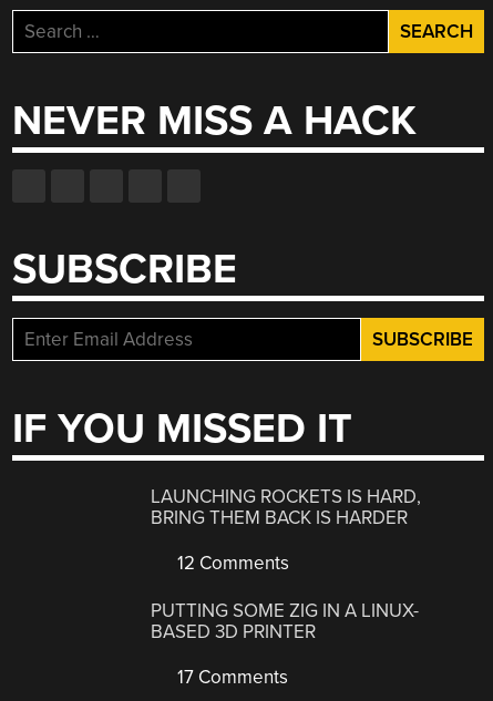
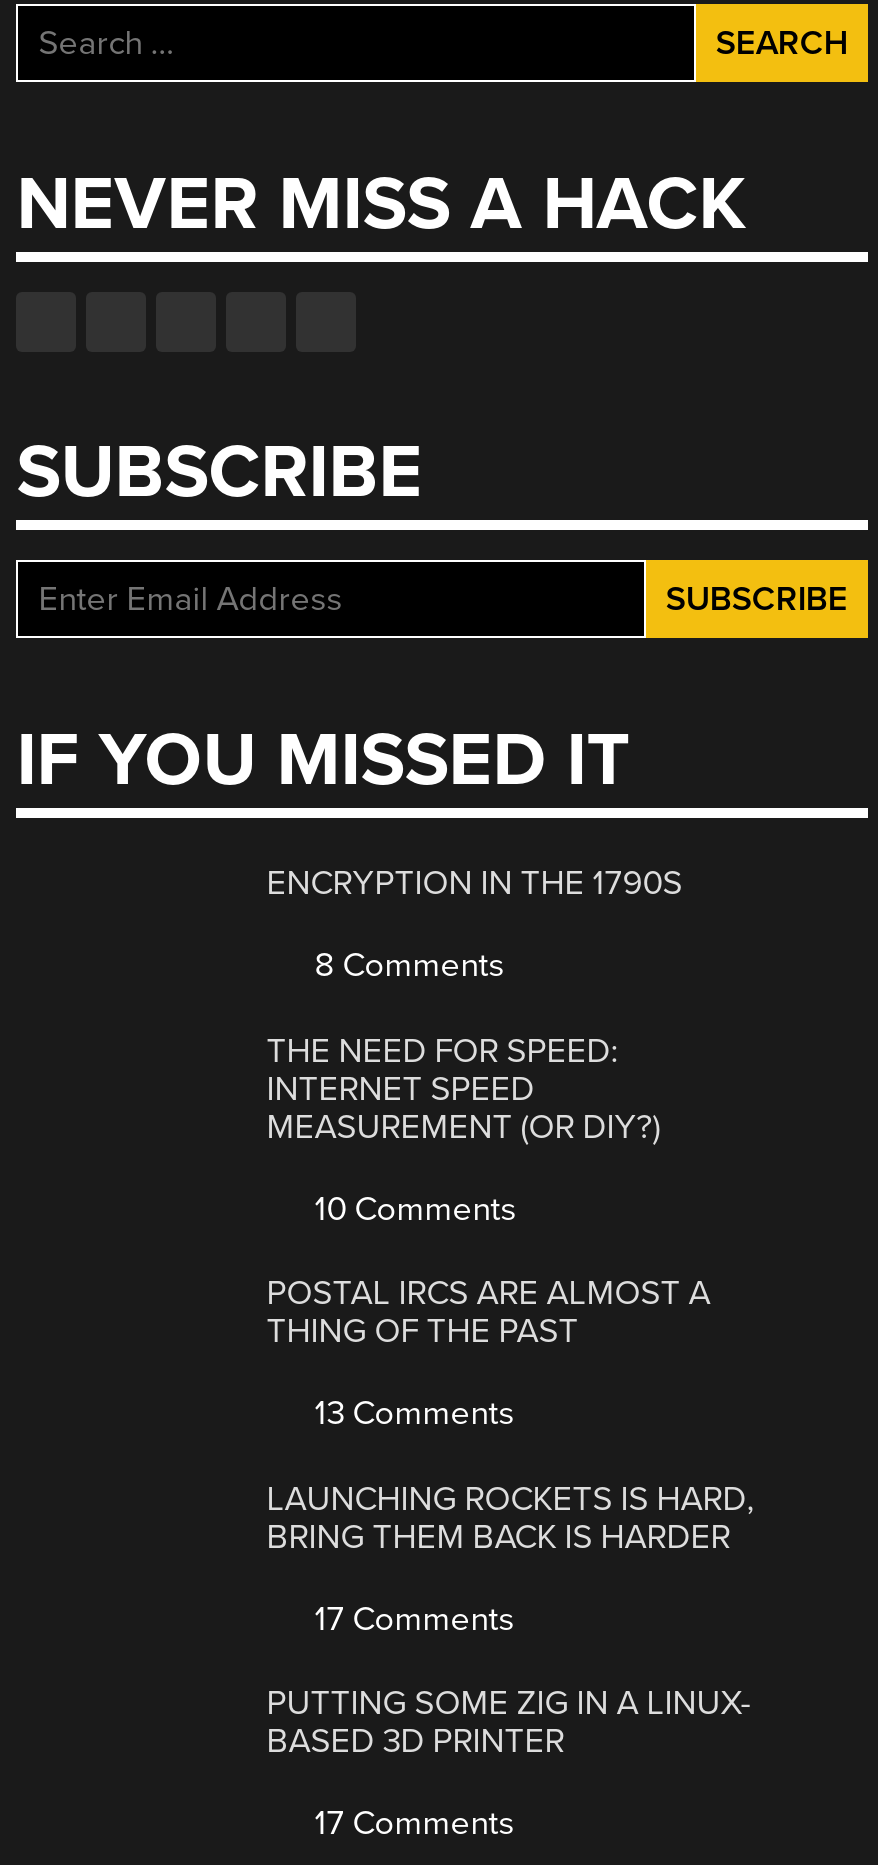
+ ENCRYPTION IN THE 1790S
+ 8 Comments
+ THE NEED FOR SPEED:
+ INTERNET SPEED
+ MEASUREMENT (OR DIY?)
+ 10 Comments
+ POSTAL IRCS ARE ALMOST A
+ THING OF THE PAST
+ 13 Comments

- 12 Comments
+ 17 Comments
